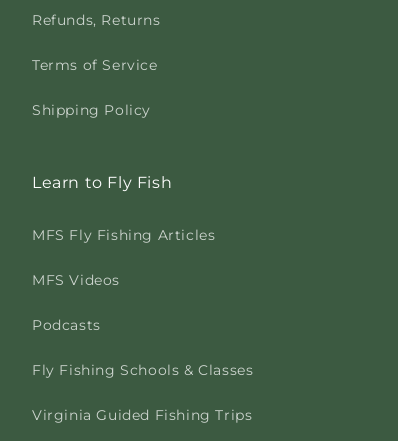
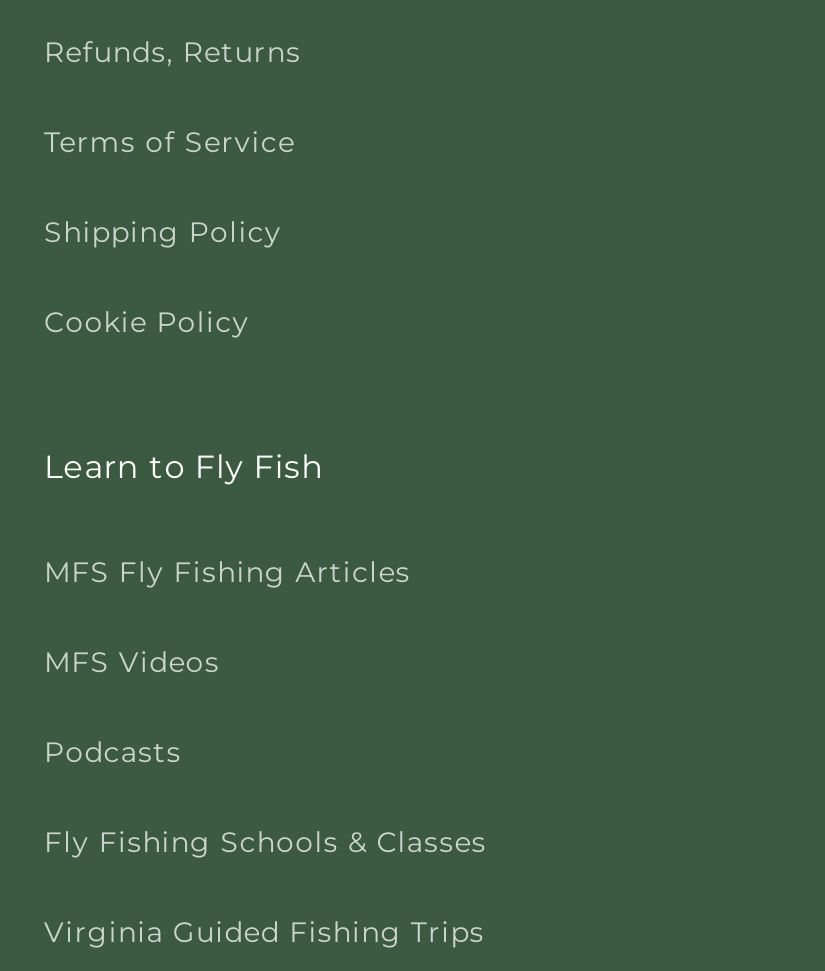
+ Cookie Policy
